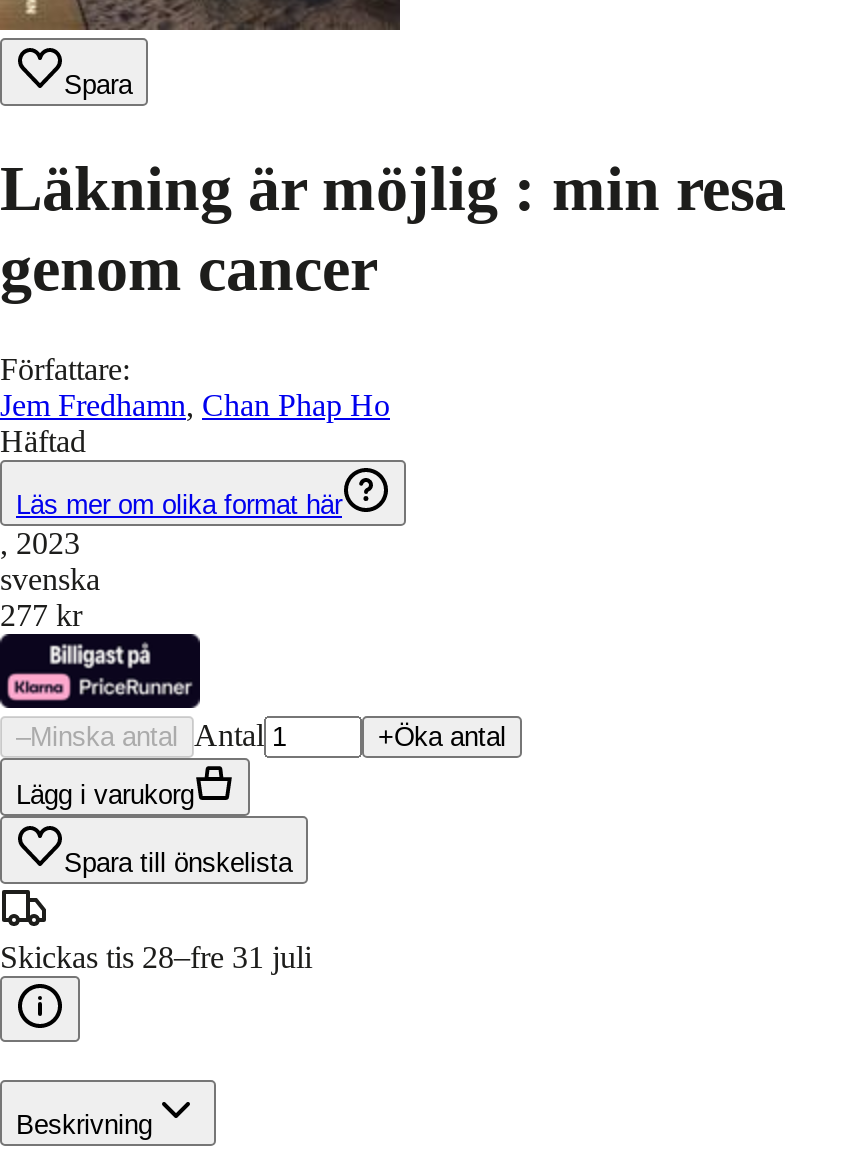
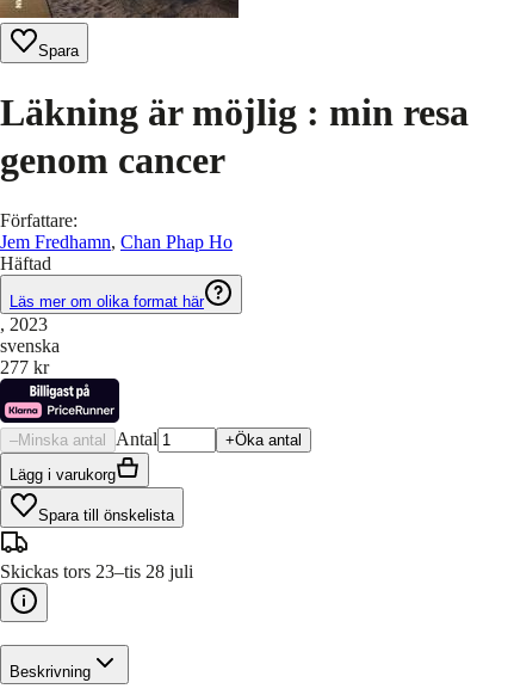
- Skickas tis 28–fre 31 juli
+ Skickas tors 23–tis 28 juli
